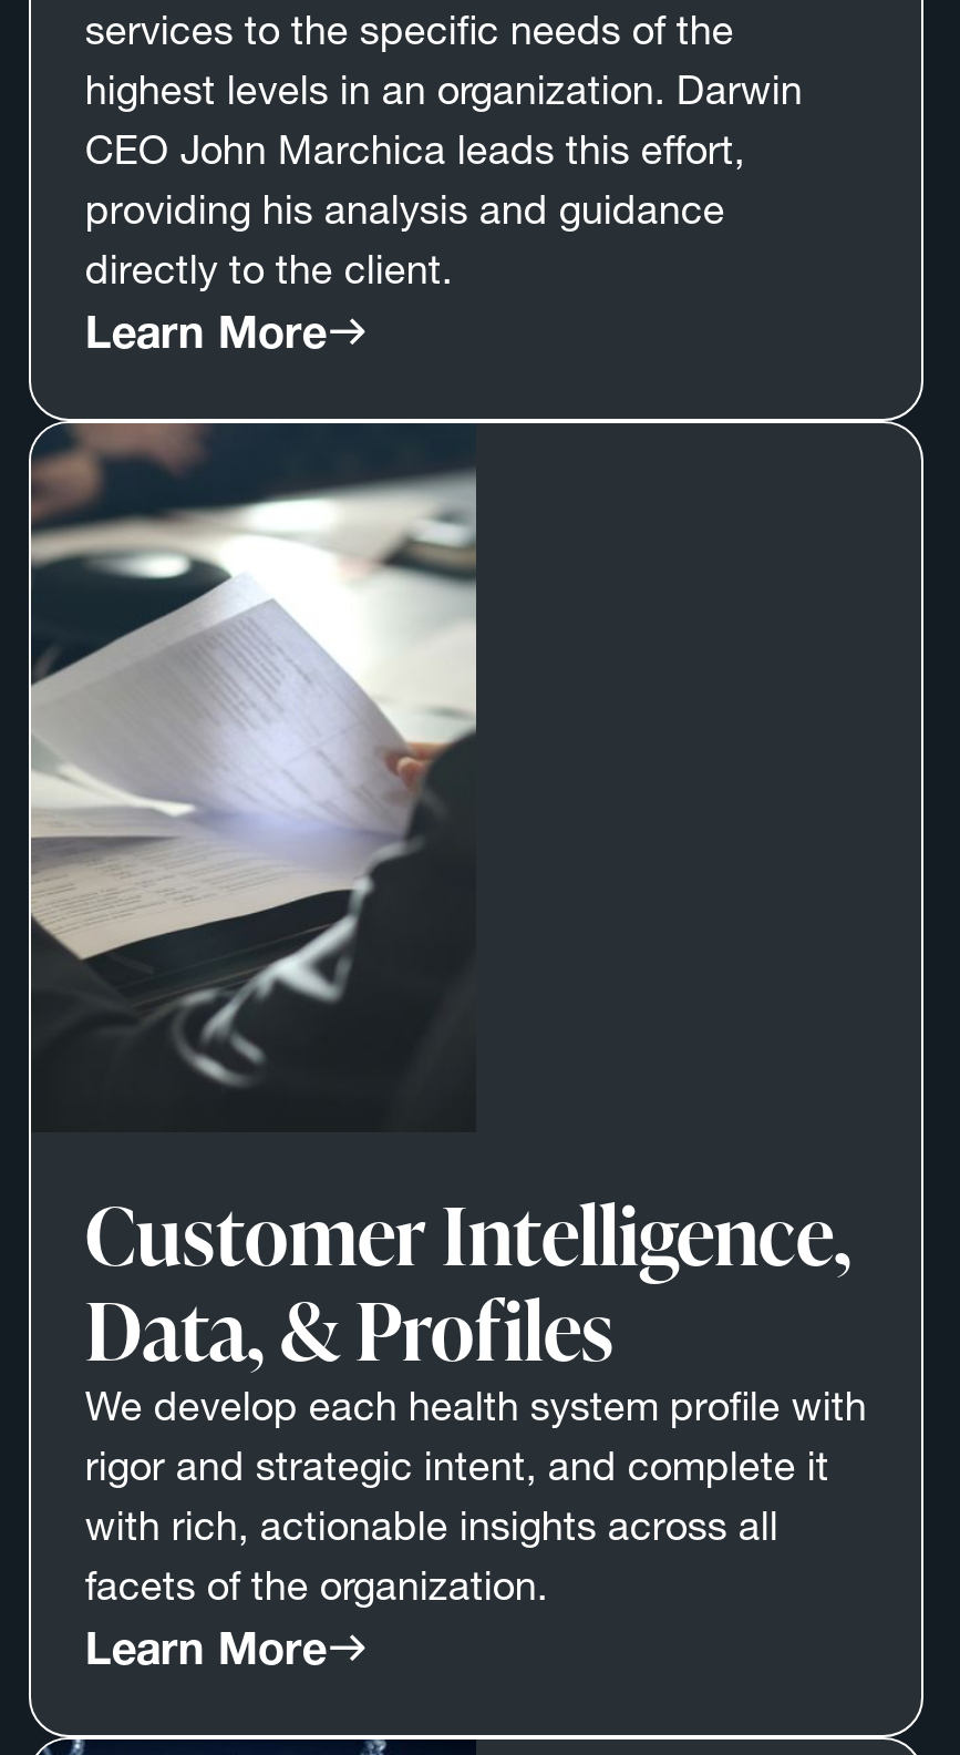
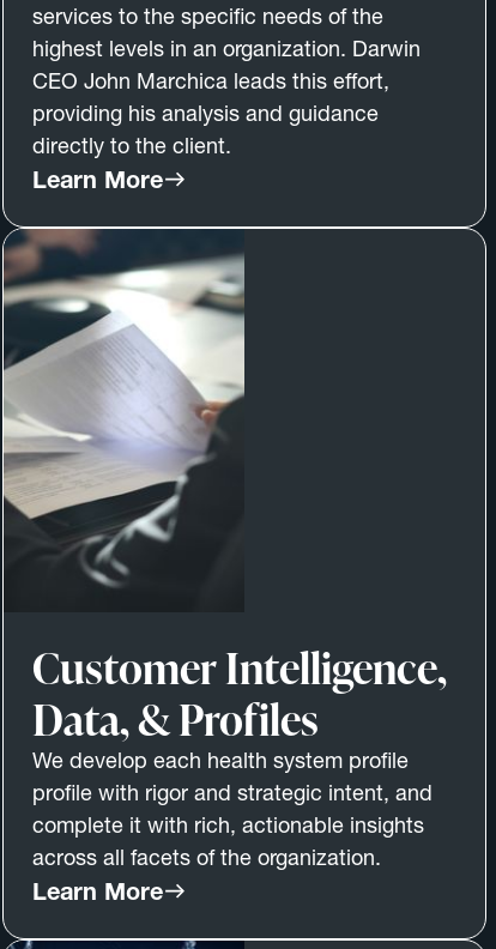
- We develop each health system profile with
- rigor and strategic intent, and complete it
- with rich, actionable insights across all
- facets of the organization.
+ We develop each health system profile
+ profile with rigor and strategic intent, and
+ complete it with rich, actionable insights
+ across all facets of the organization.
